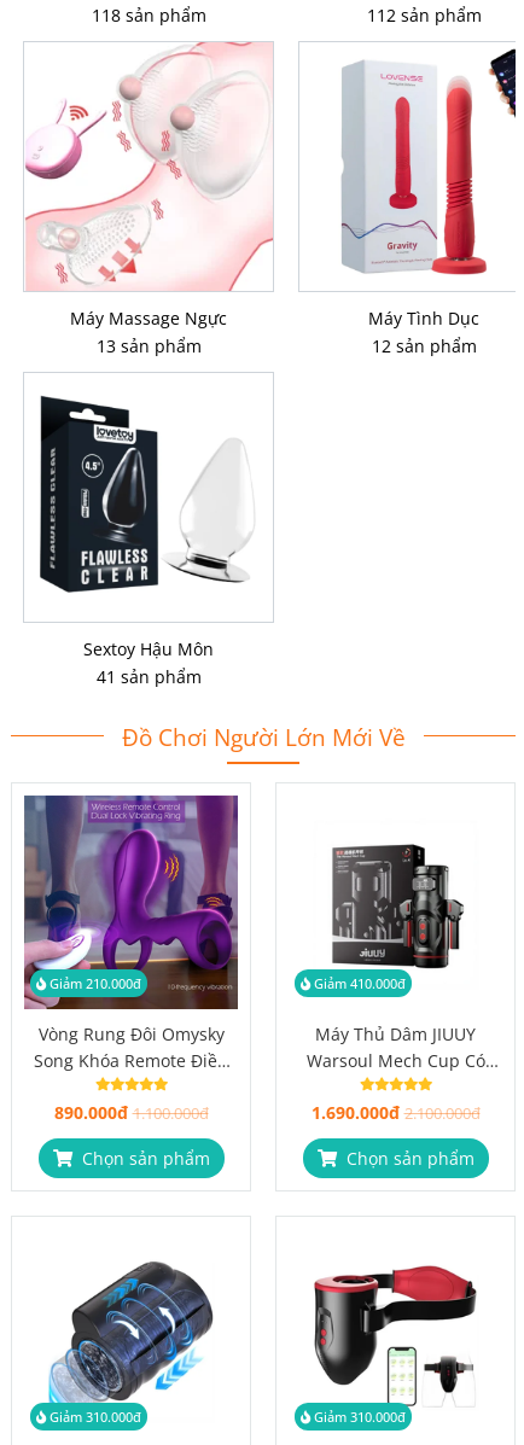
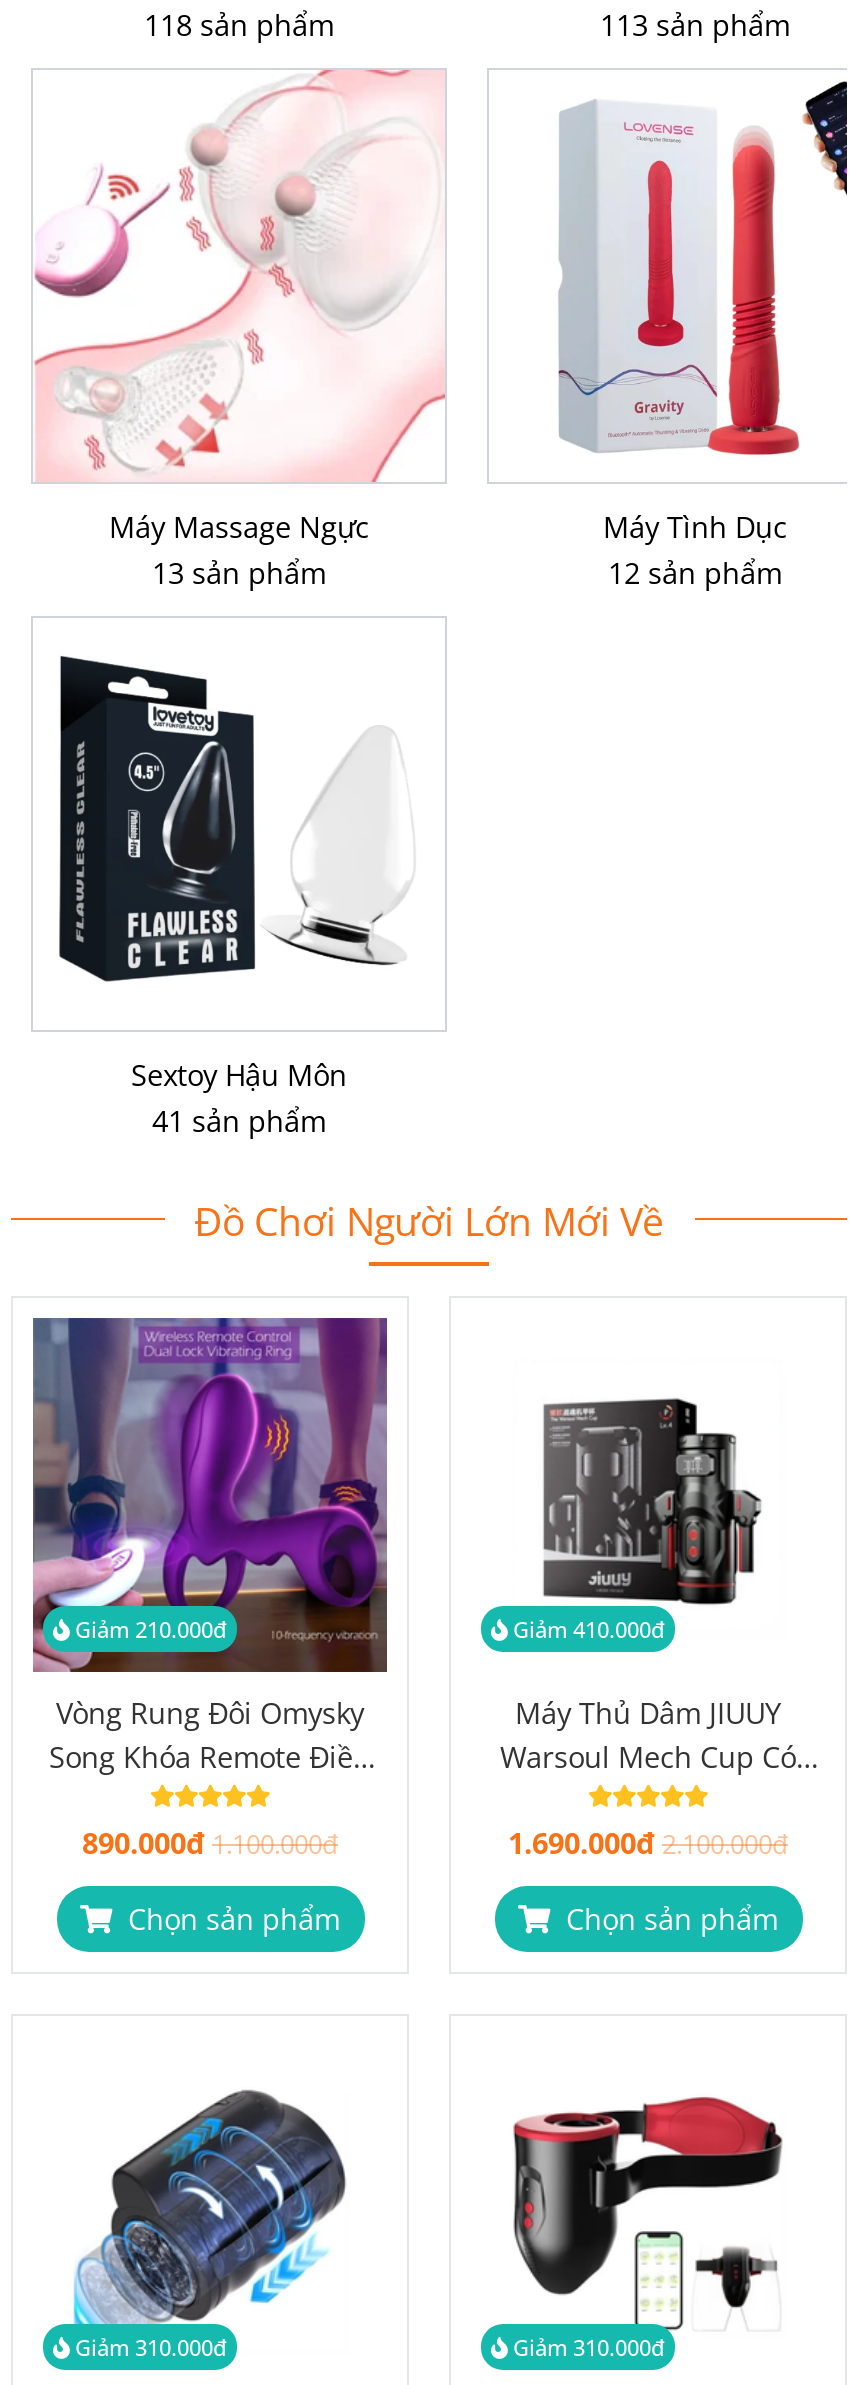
- 112 sản phẩm
+ 113 sản phẩm
